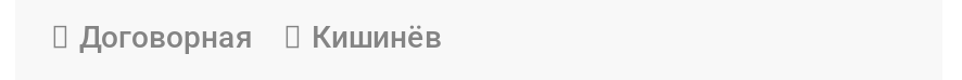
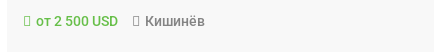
- Договорная
+ от 2 500 USD
